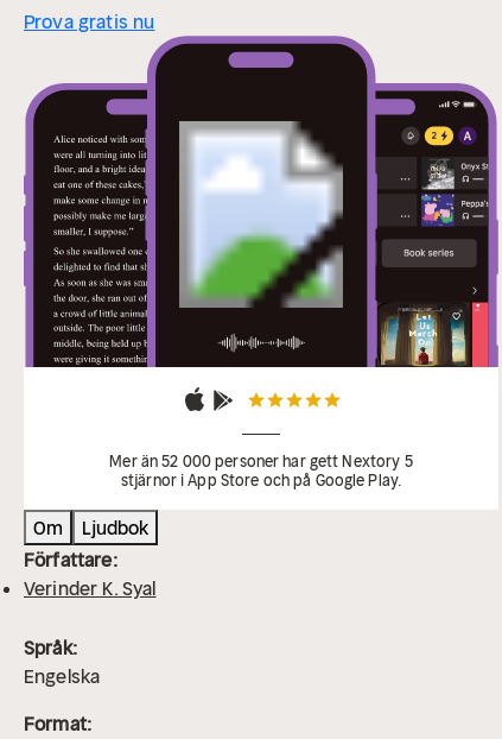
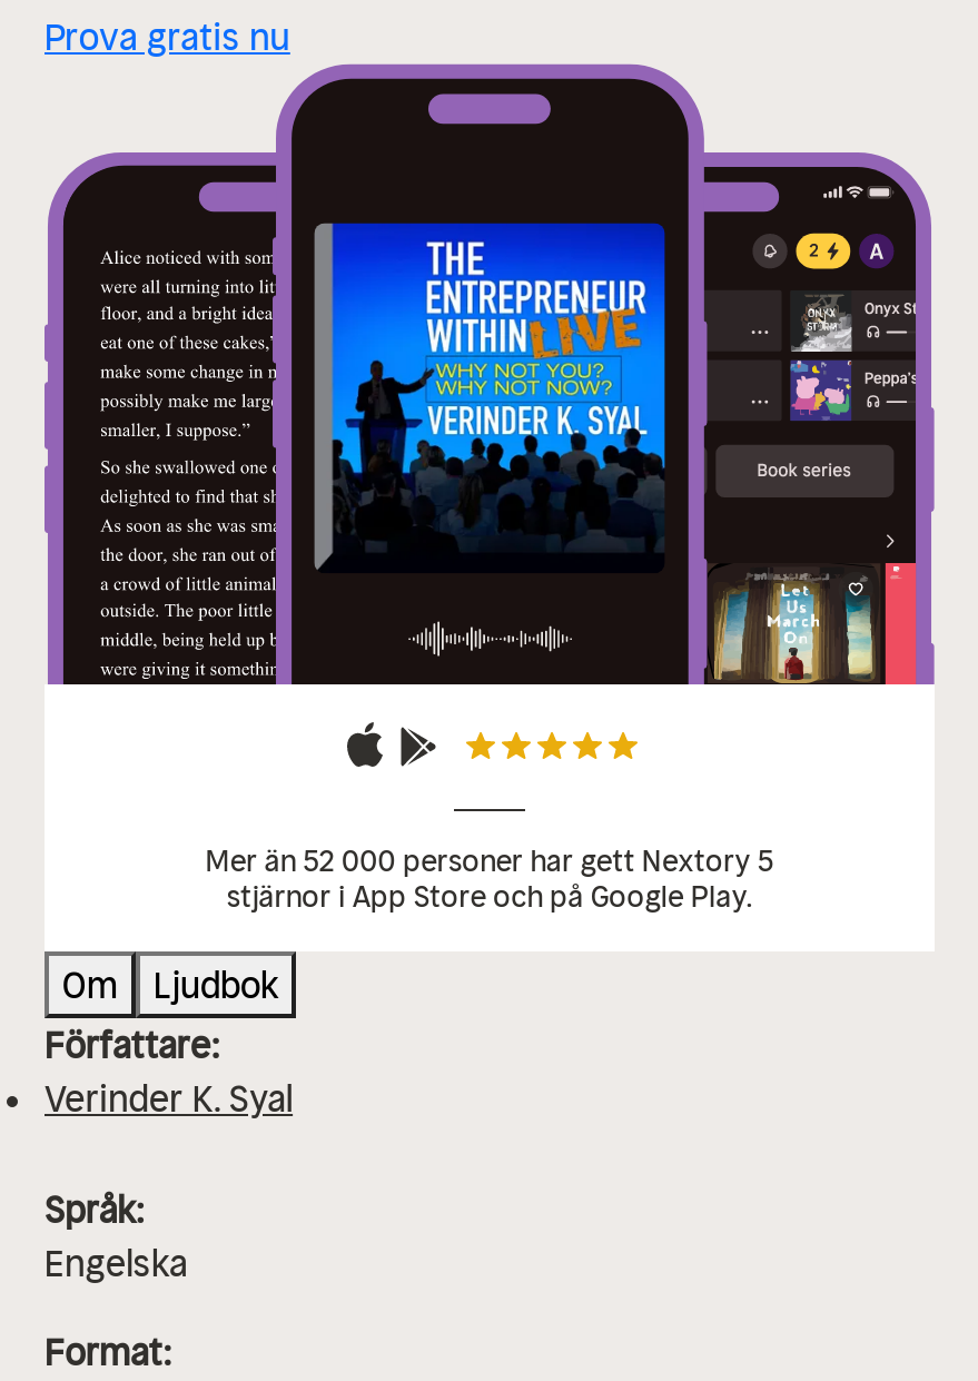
- [image]
+ [image]
